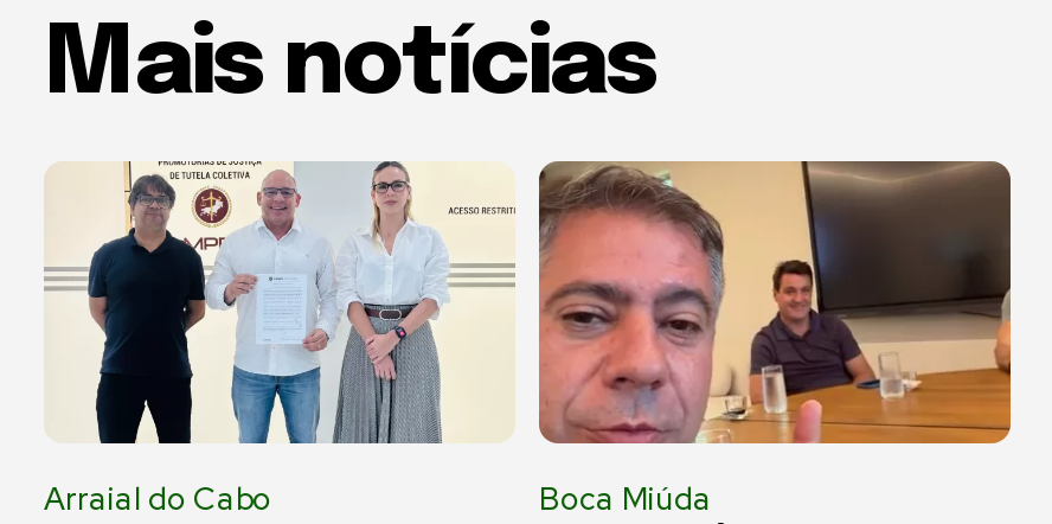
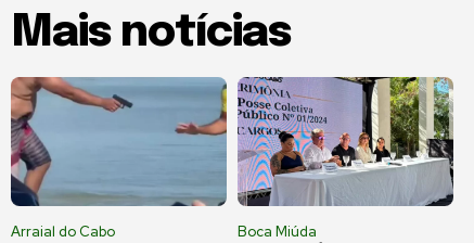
- [image]
+ [image]

- [image]
+ [image]
